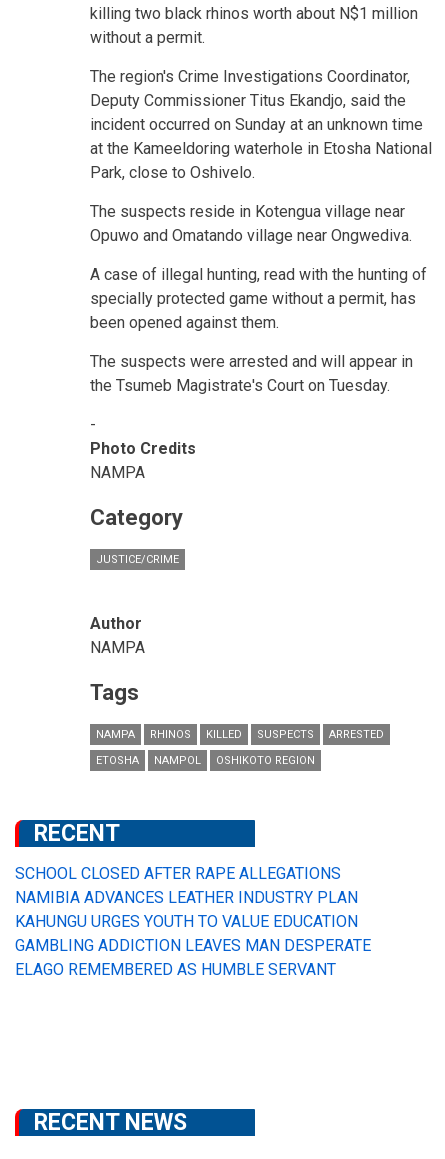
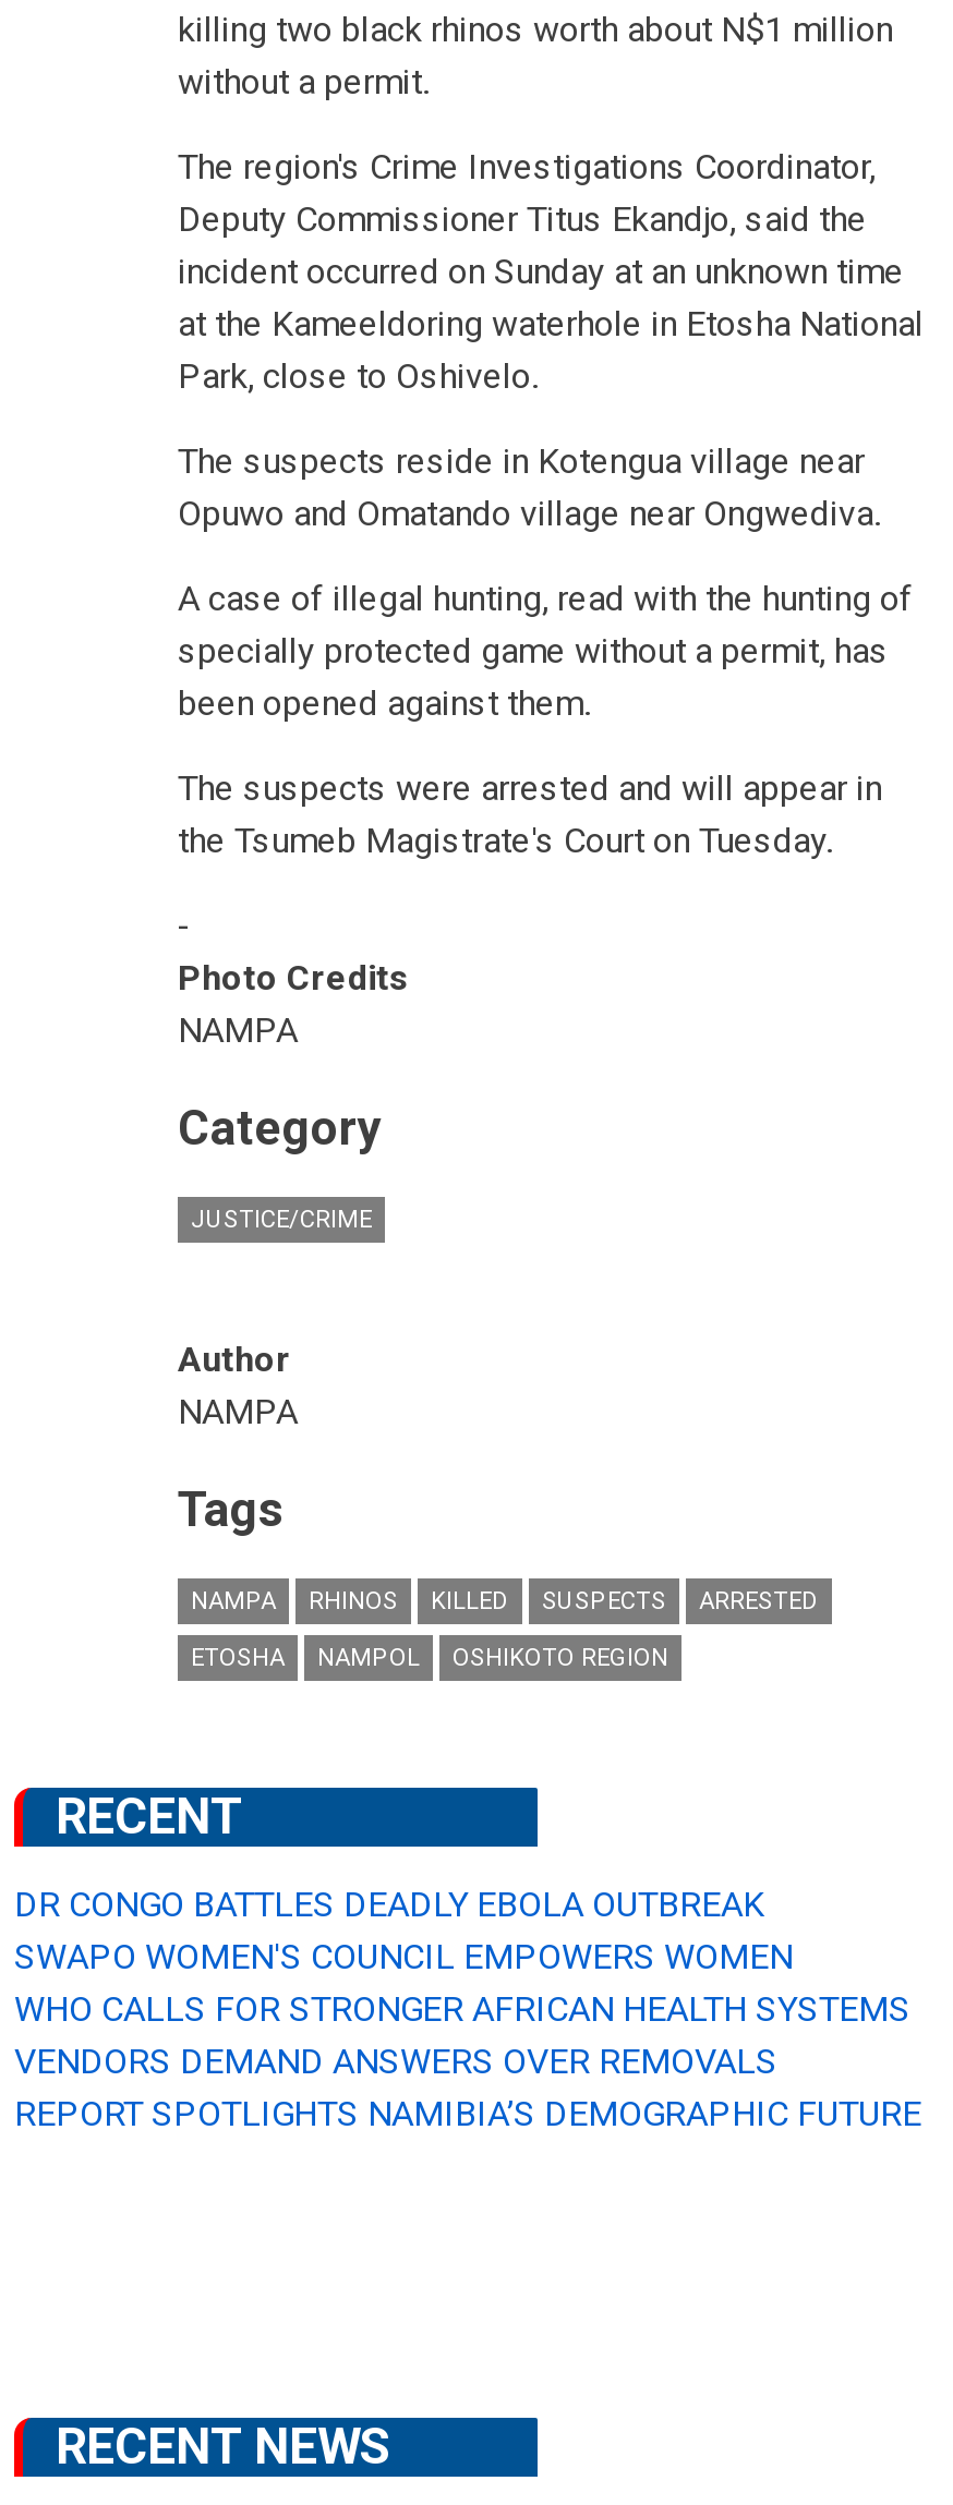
- SCHOOL CLOSED AFTER RAPE ALLEGATIONS
- NAMIBIA ADVANCES LEATHER INDUSTRY PLAN
- KAHUNGU URGES YOUTH TO VALUE EDUCATION
- GAMBLING ADDICTION LEAVES MAN DESPERATE
- ELAGO REMEMBERED AS HUMBLE SERVANT
+ DR CONGO BATTLES DEADLY EBOLA OUTBREAK
+ SWAPO WOMEN'S COUNCIL EMPOWERS WOMEN
+ WHO CALLS FOR STRONGER AFRICAN HEALTH SYSTEMS
+ VENDORS DEMAND ANSWERS OVER REMOVALS
+ REPORT SPOTLIGHTS NAMIBIA’S DEMOGRAPHIC FUTURE
